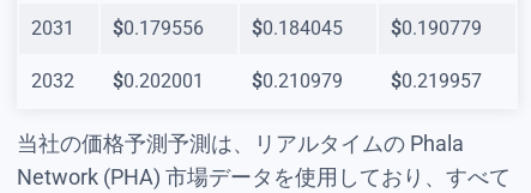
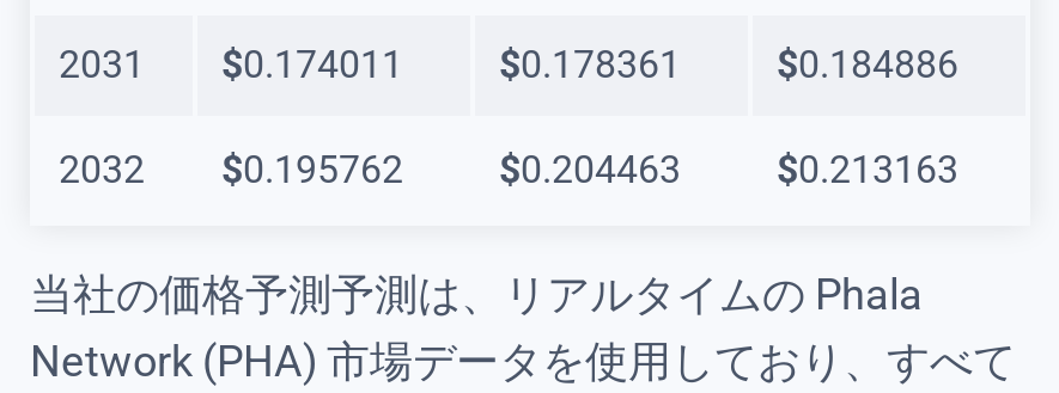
- 2031 $0.179556
+ 2031 $0.174011

- $0.184045
+ $0.178361

- $0.190779
+ $0.184886

- 2032 $0.202001
+ 2032 $0.195762

- $0.210979
+ $0.204463

- $0.219957
+ $0.213163
